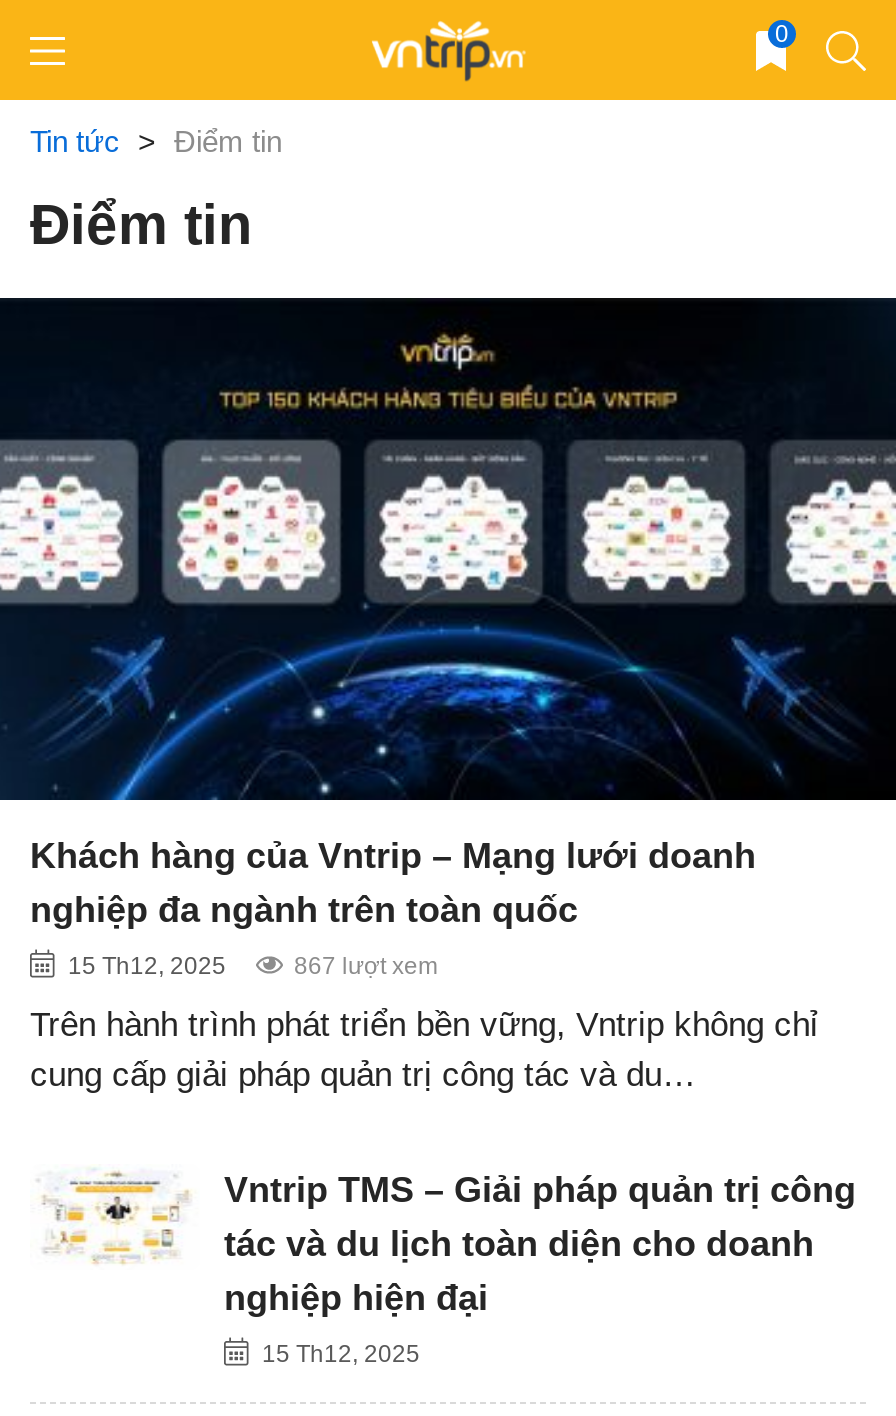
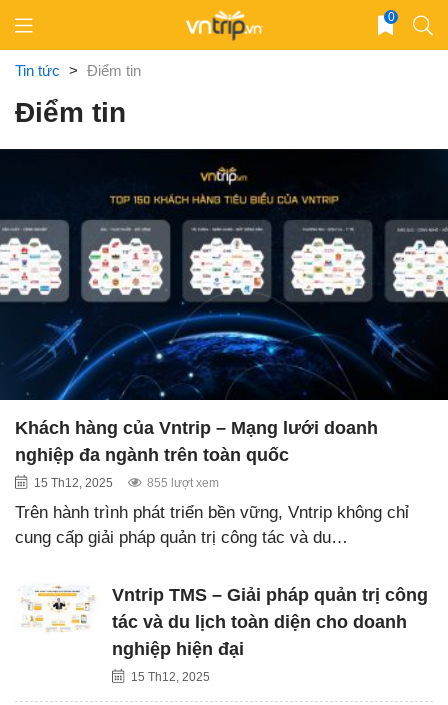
- 867 lượt xem
+ 855 lượt xem
